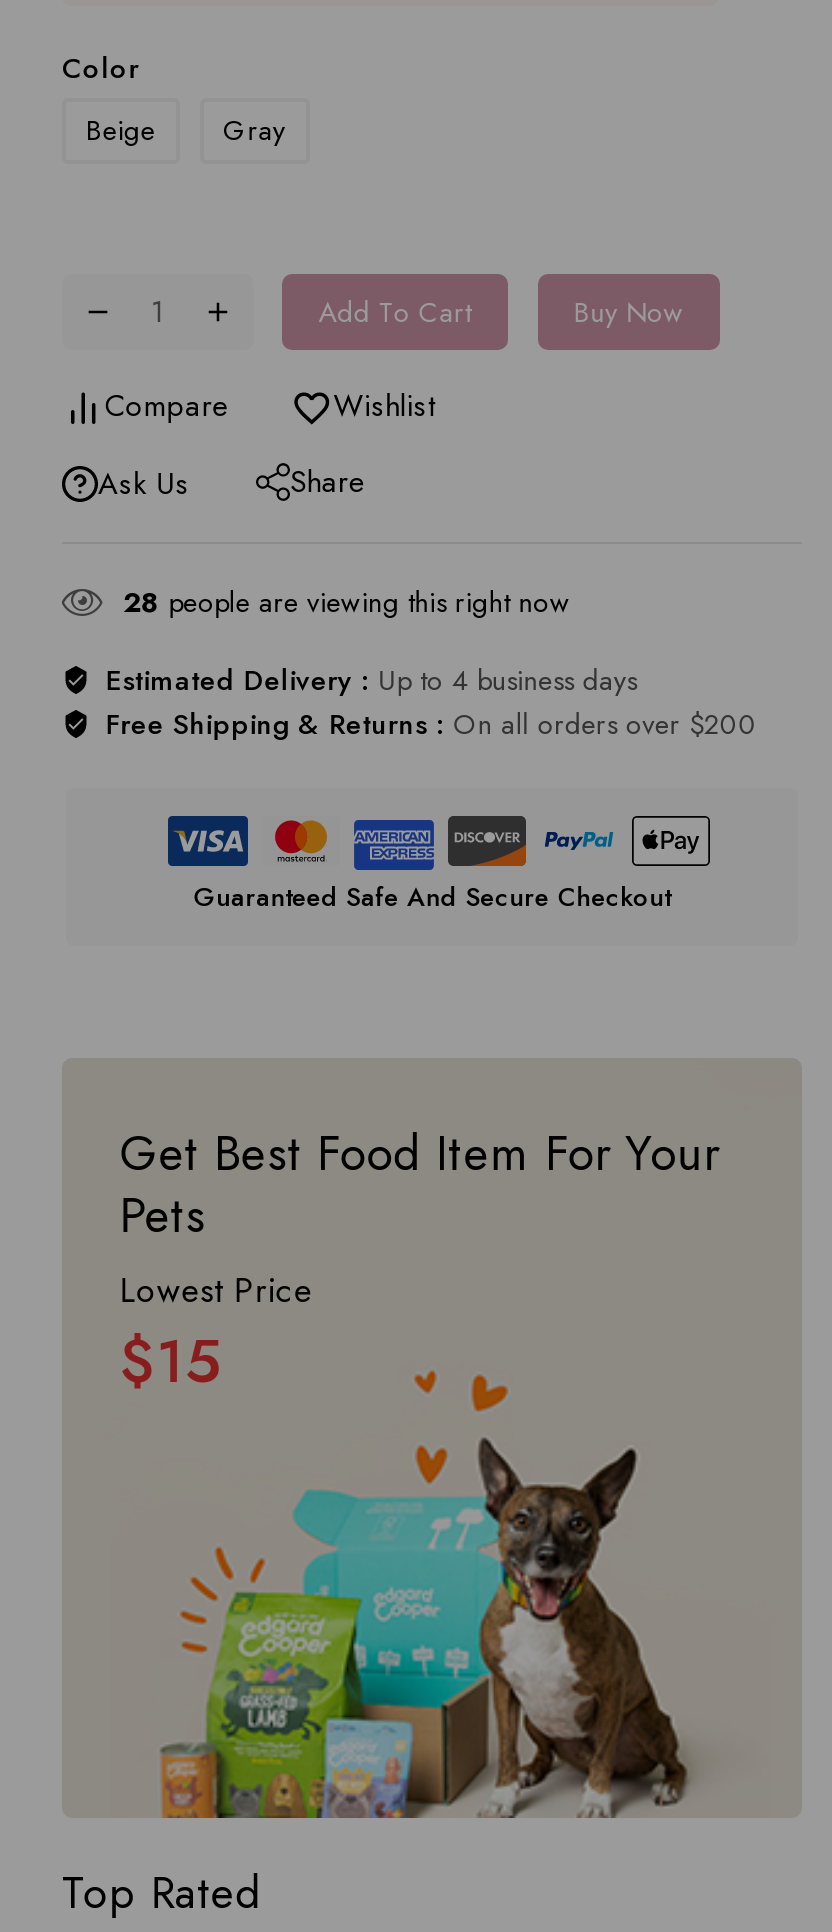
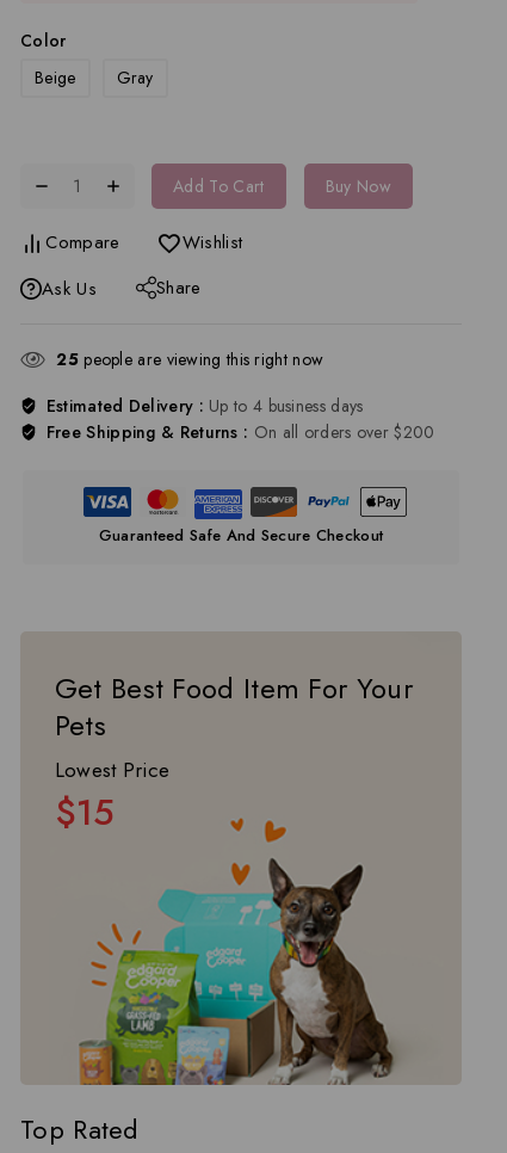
- 28 people are viewing this right now
+ 25 people are viewing this right now
